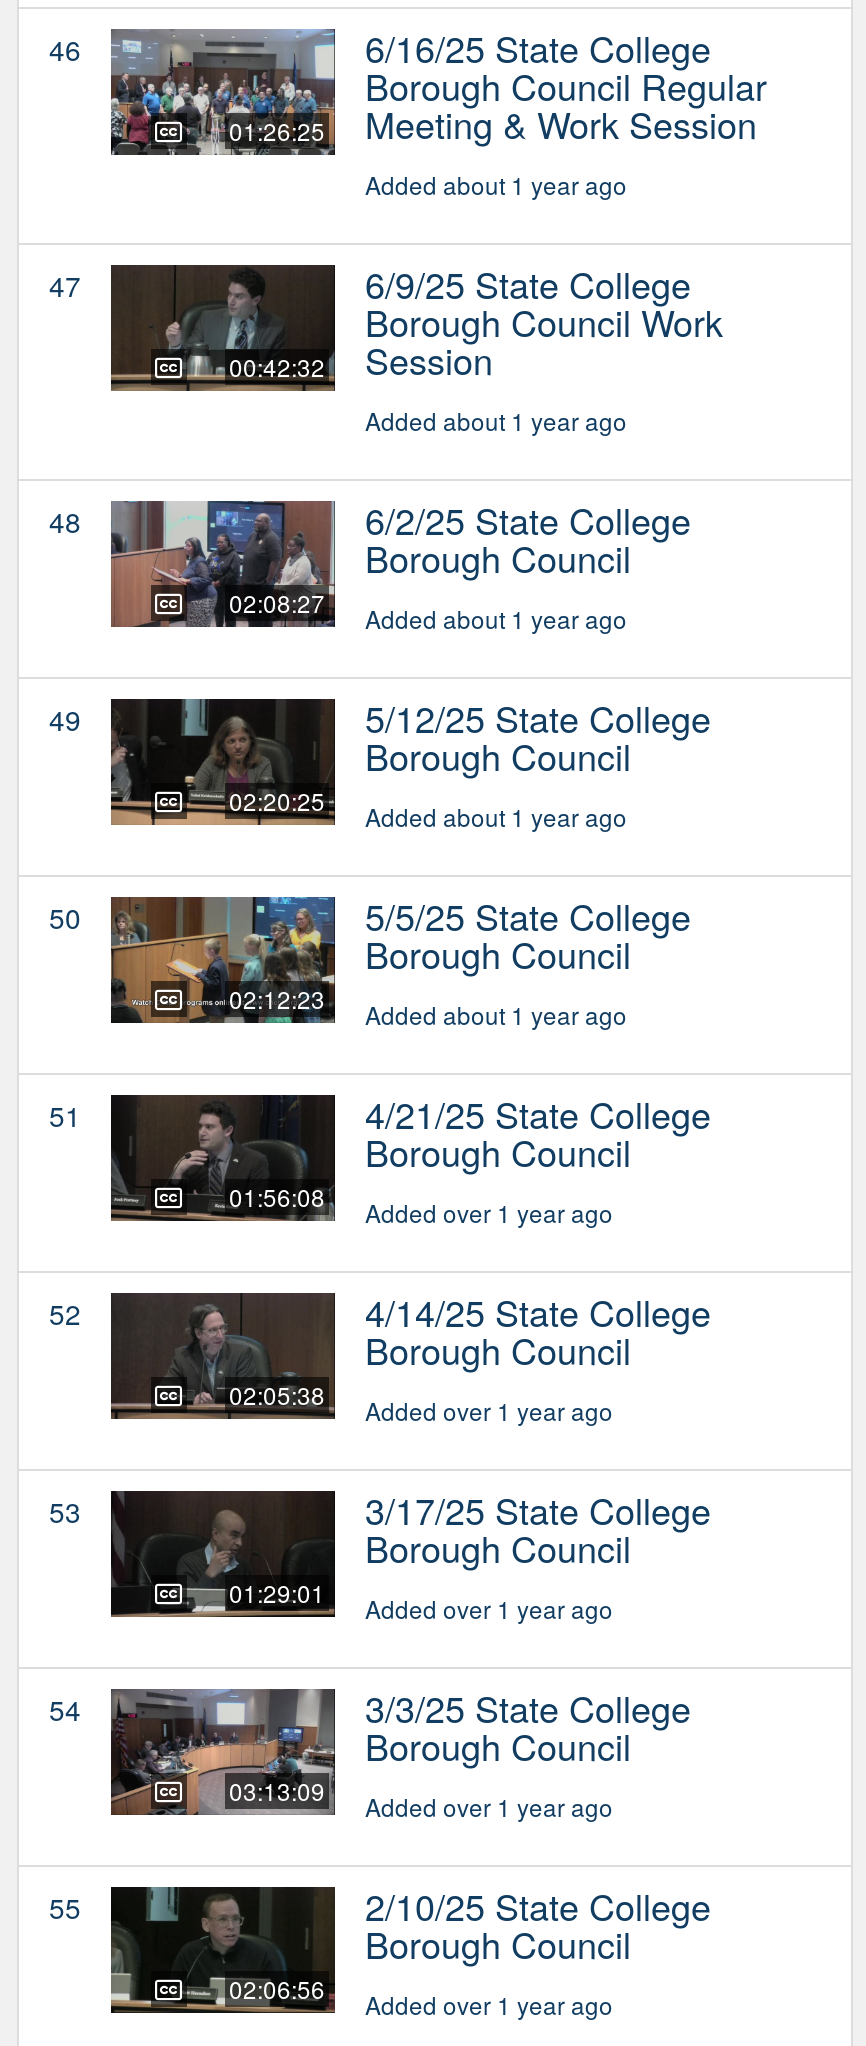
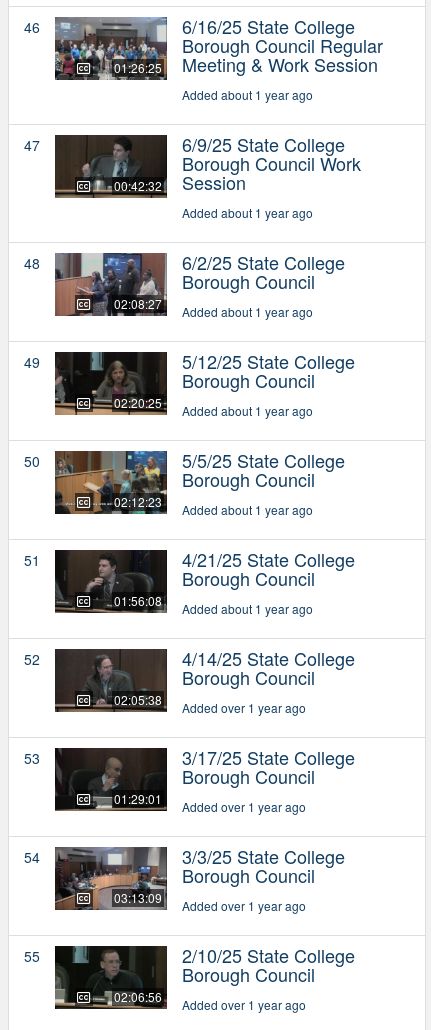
- Added over 1 year ago
+ Added about 1 year ago
